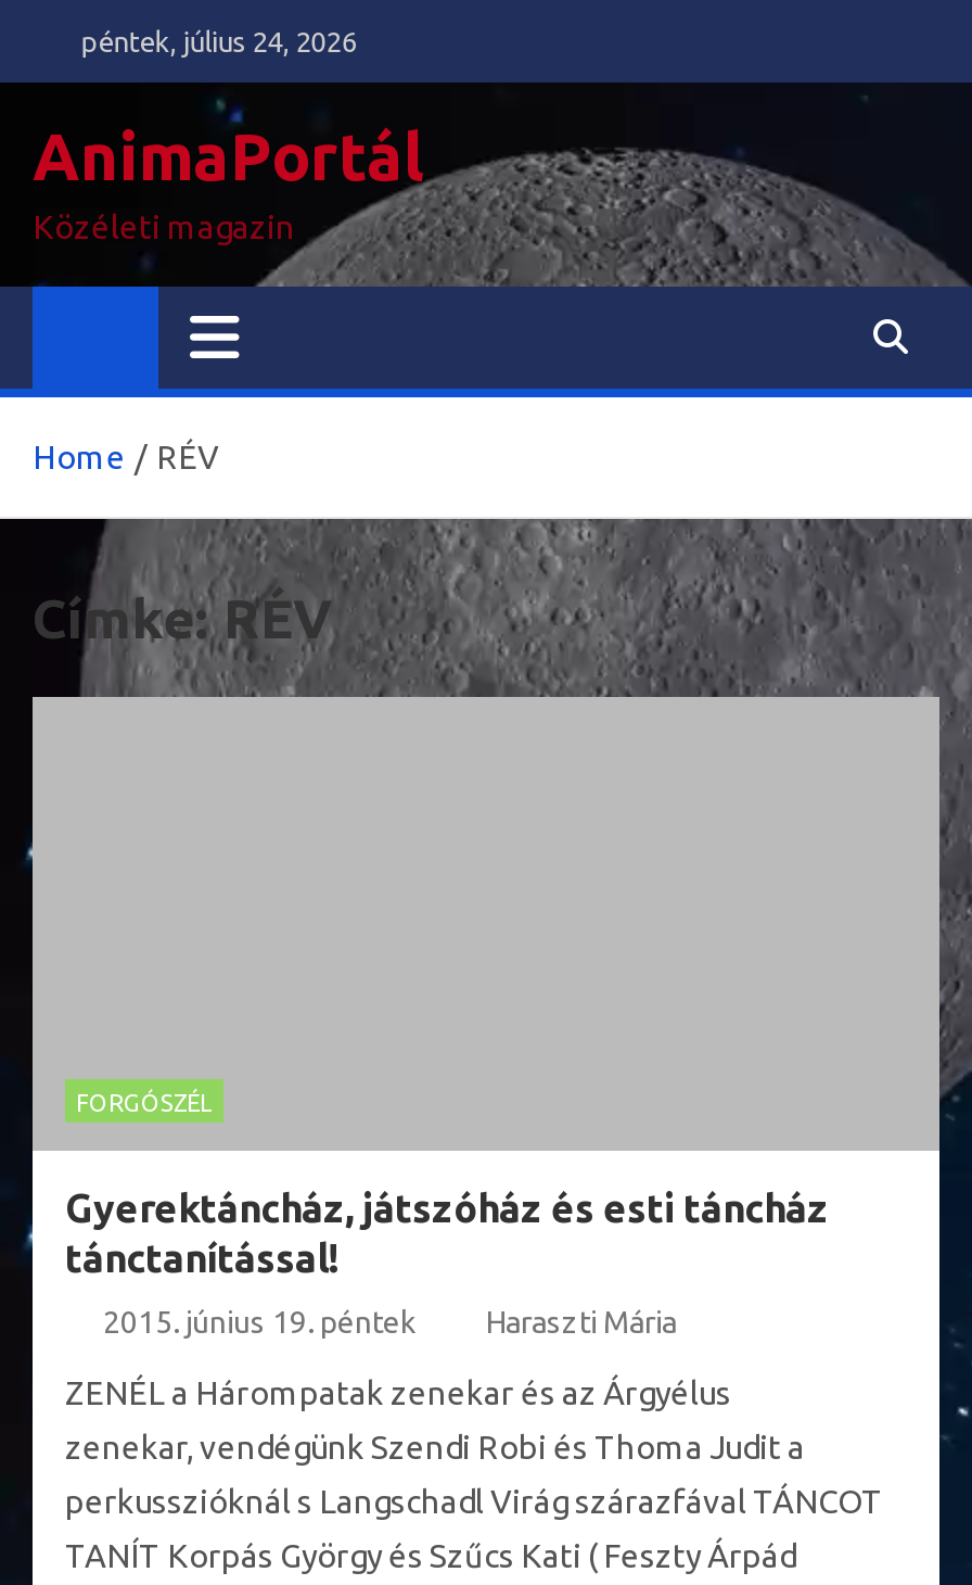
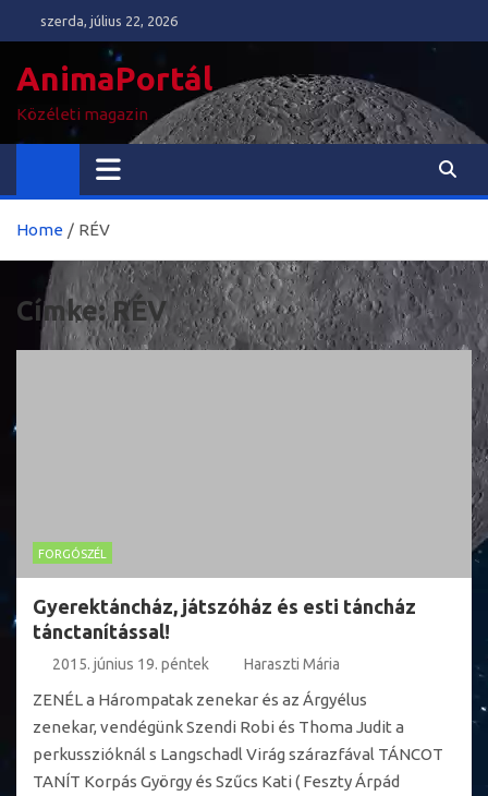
- péntek, július 24, 2026
+ szerda, július 22, 2026
